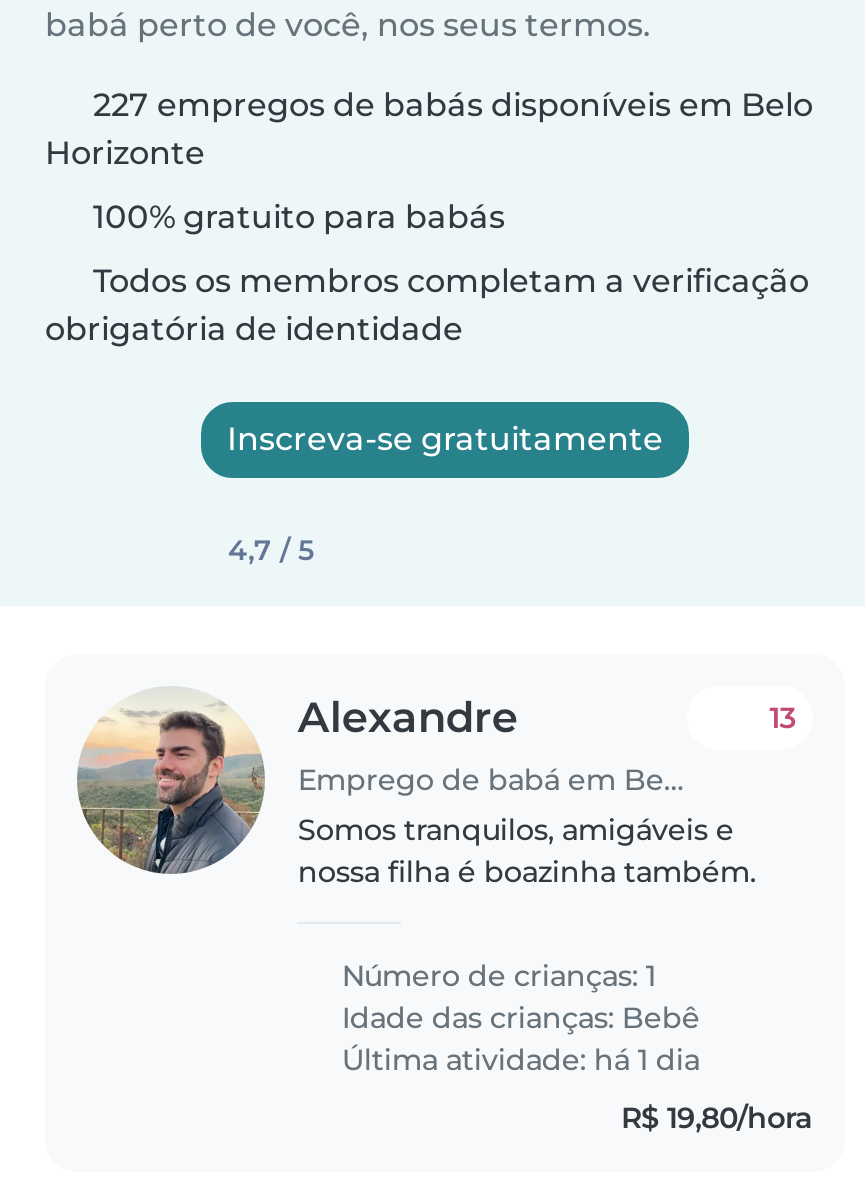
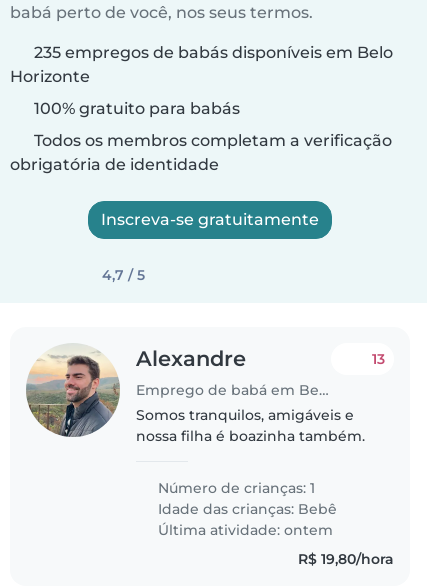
- 227 empregos de babás disponíveis em Belo
+ 235 empregos de babás disponíveis em Belo

- Última atividade: há 1 dia
+ Última atividade: ontem
